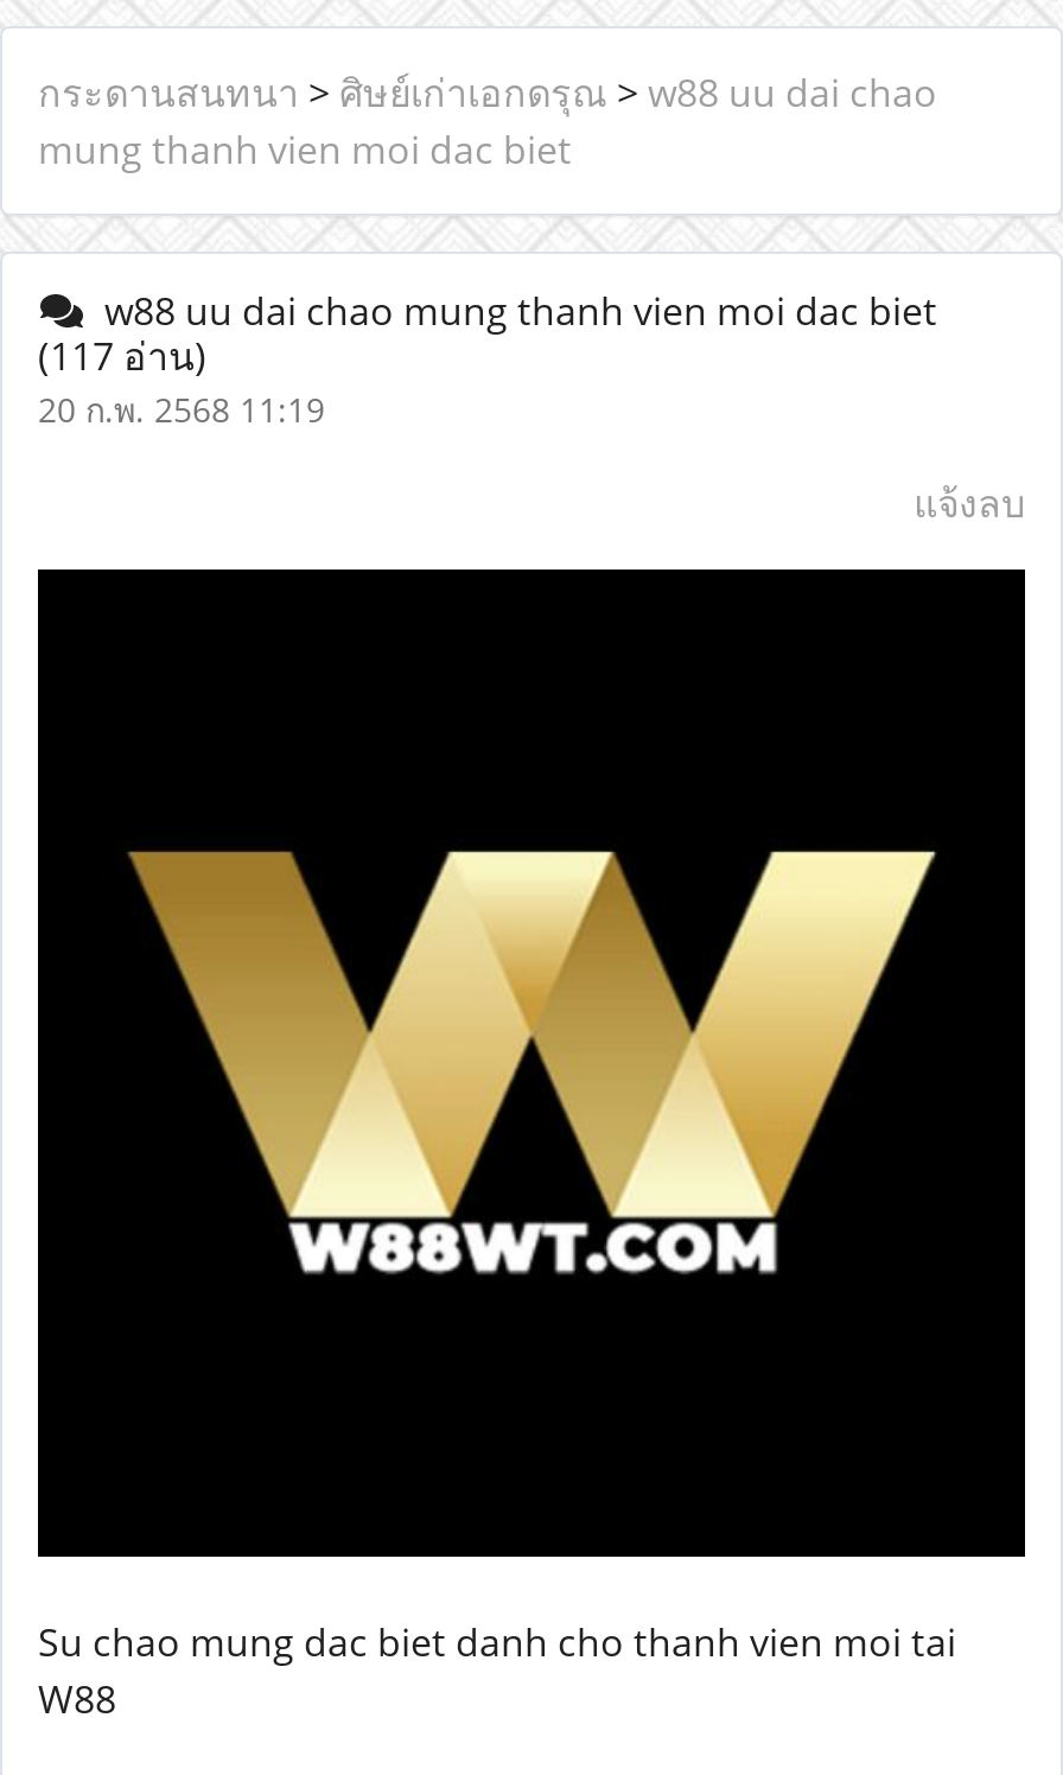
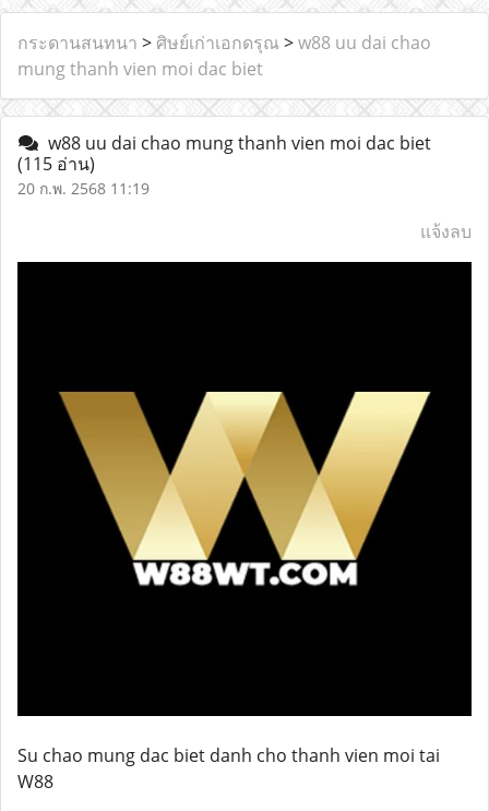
- (117 อ่าน)
+ (115 อ่าน)
